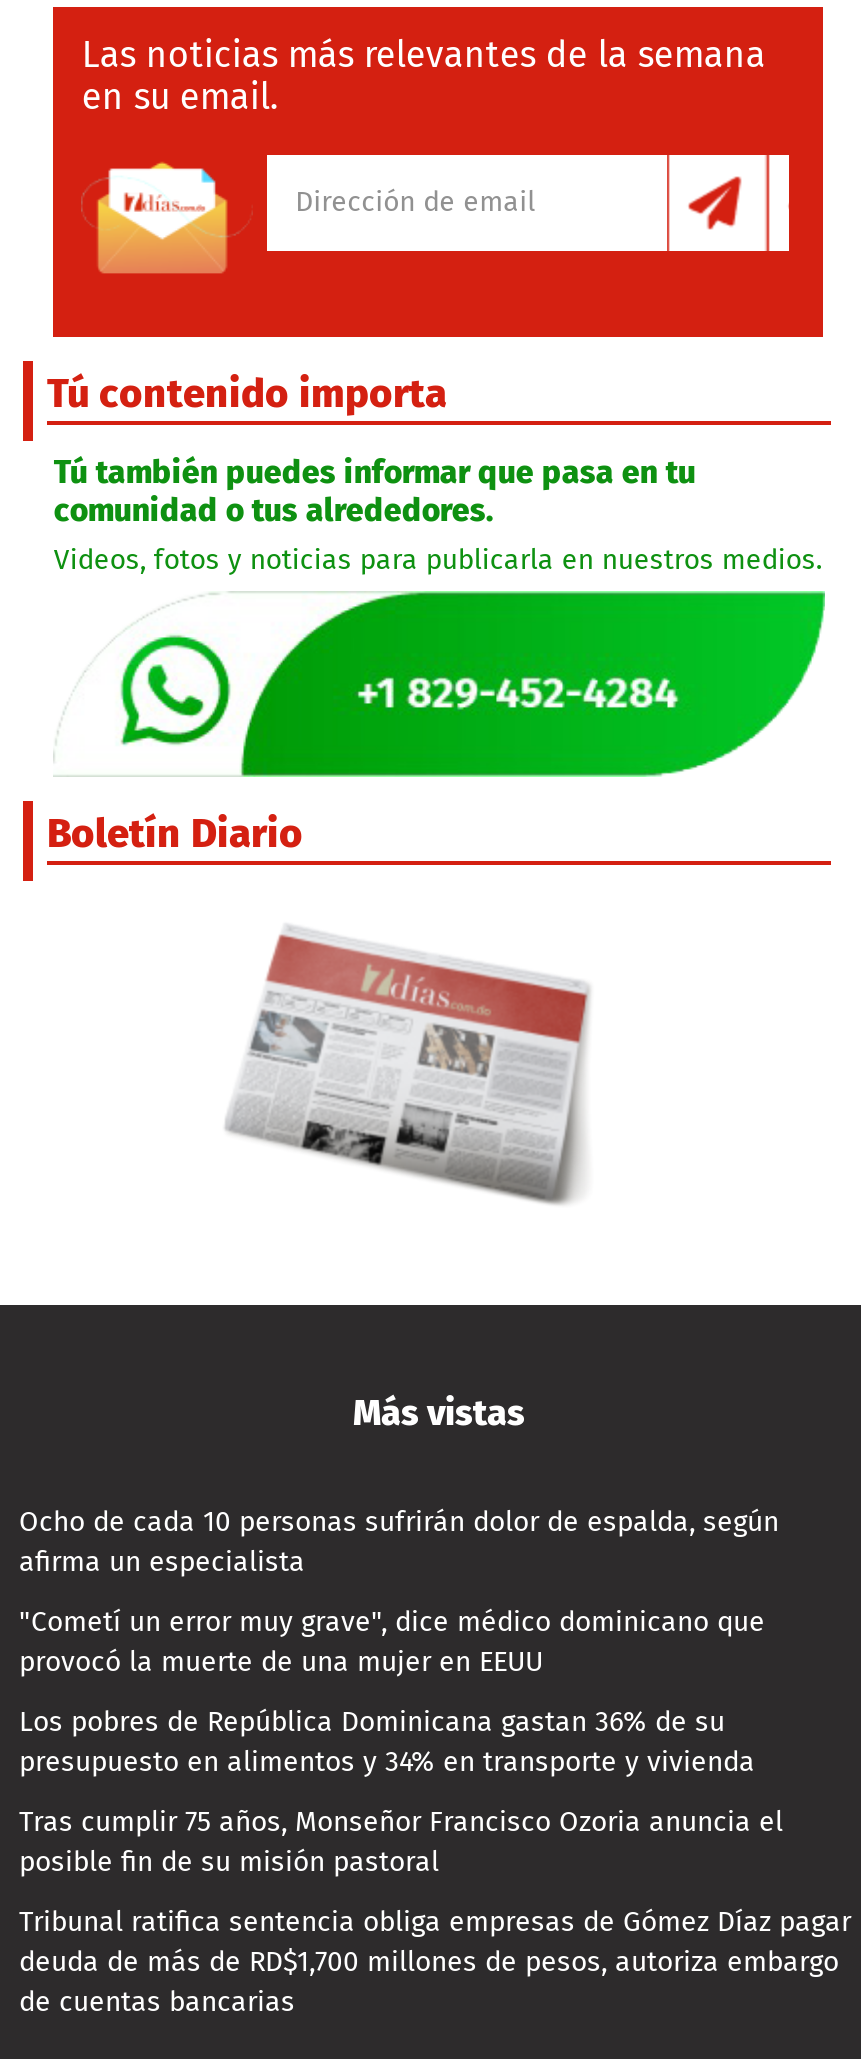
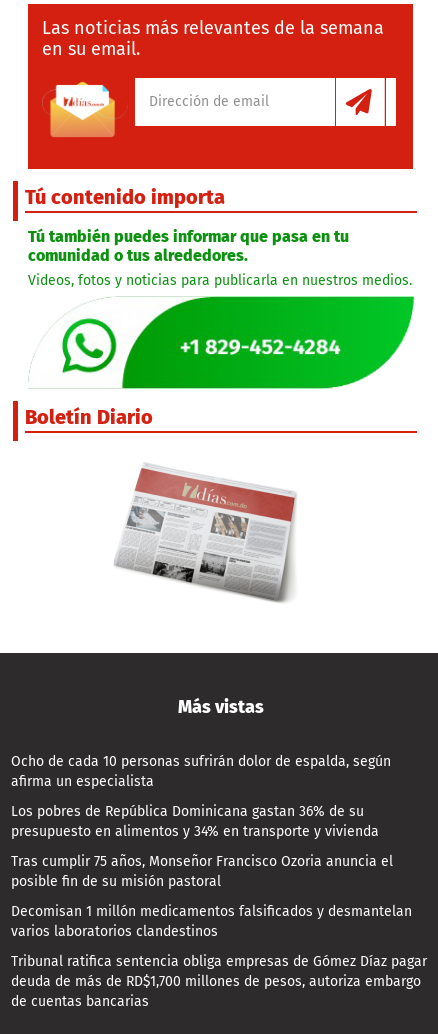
- "Cometí un error muy grave", dice médico dominicano que
- provocó la muerte de una mujer en EEUU

moved up: Los pobres de República Dominicana gastan 36% de su | presupuesto en alimentos y 34% en transporte y vivienda | Tras cumplir 75 años, Monseñor Francisco Ozoria anuncia el | posible fin de su misión pastoral

+ Decomisan 1 millón medicamentos falsificados y desmantelan
+ varios laboratorios clandestinos
